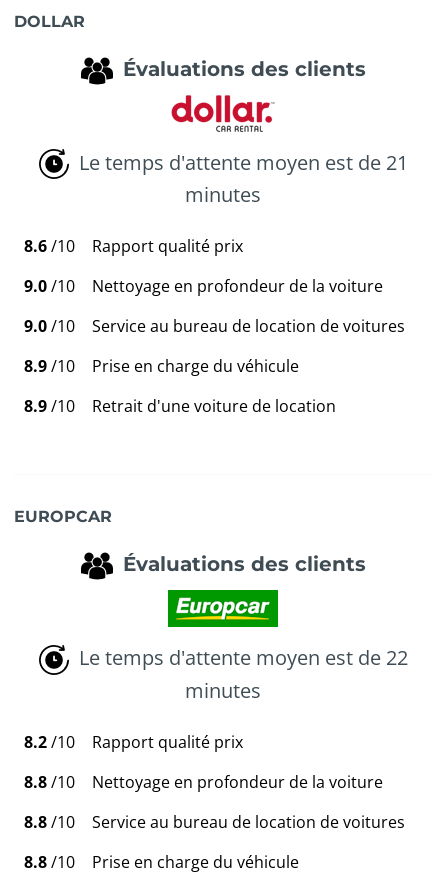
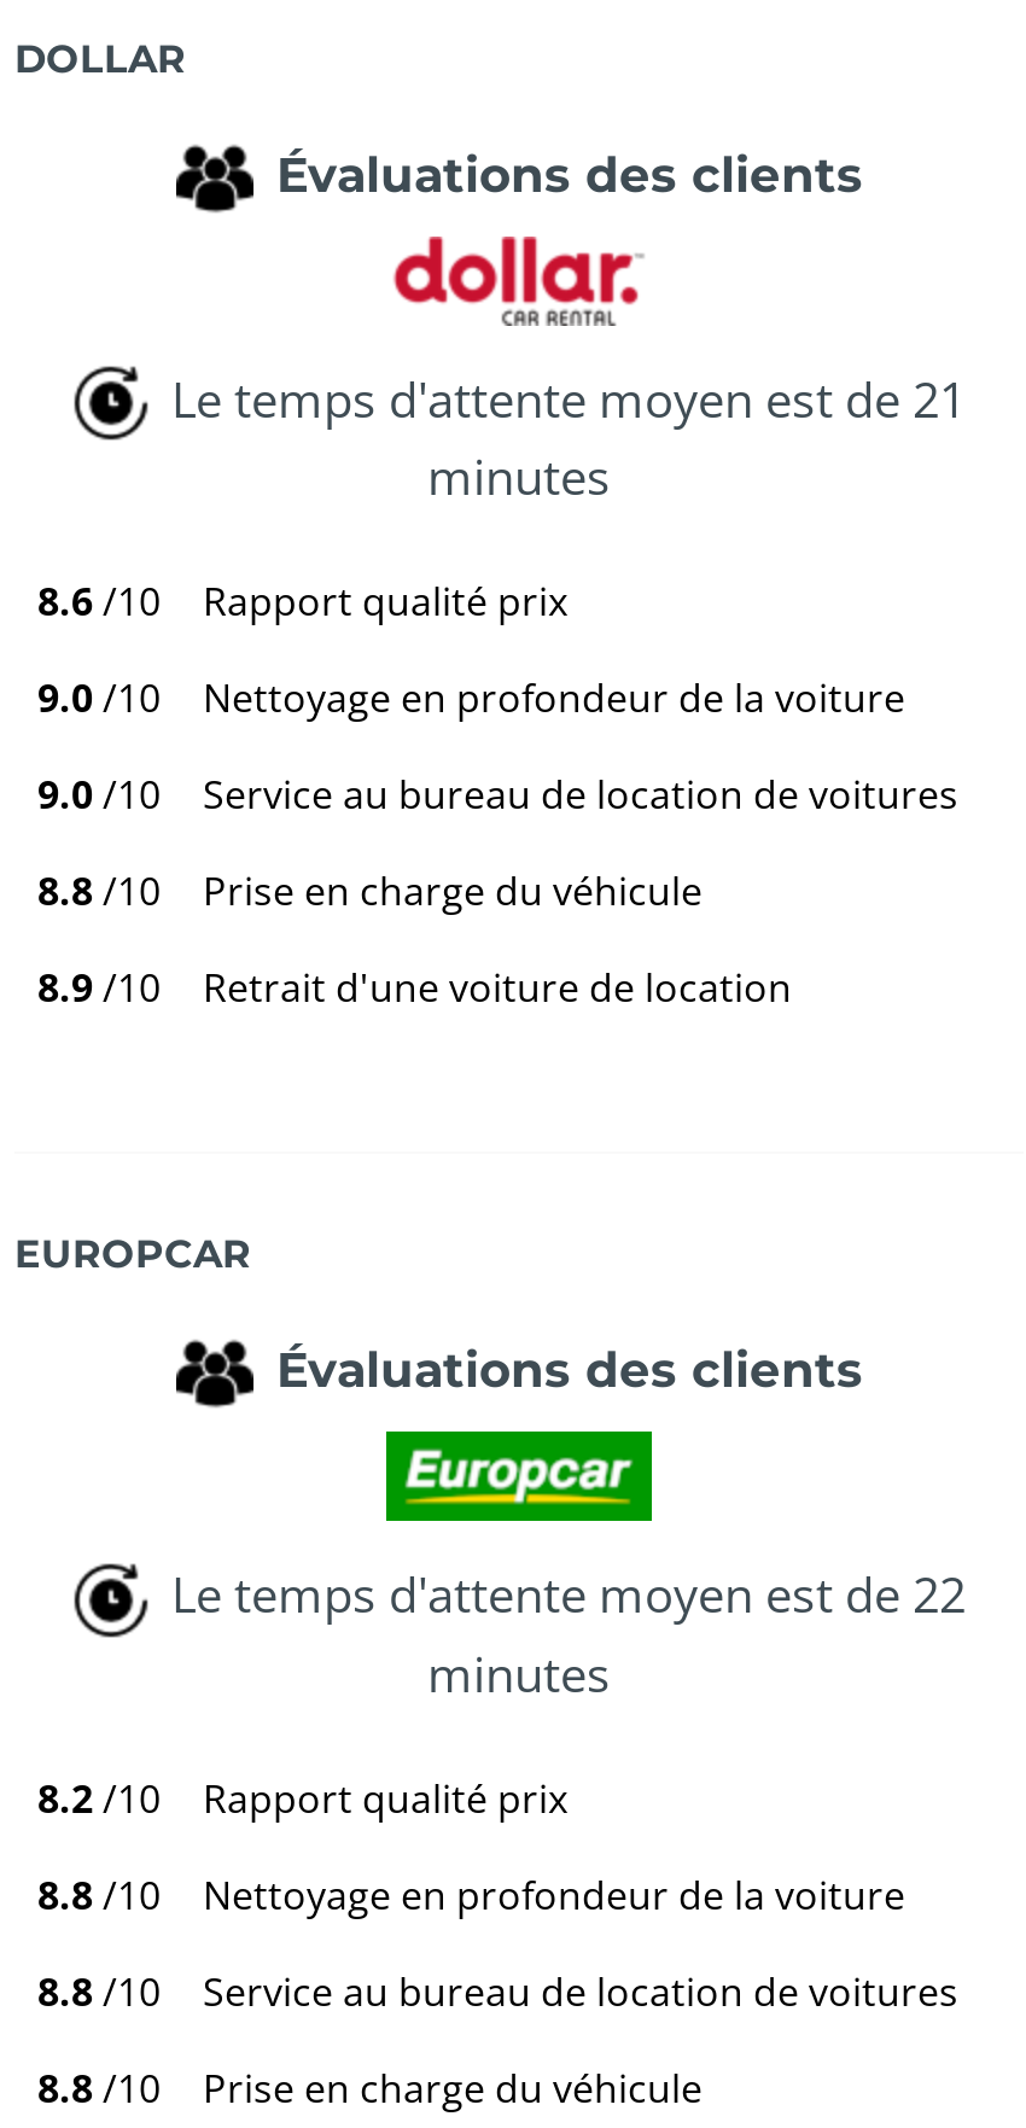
- 8.9 /10 Prise en charge du véhicule
+ 8.8 /10 Prise en charge du véhicule
